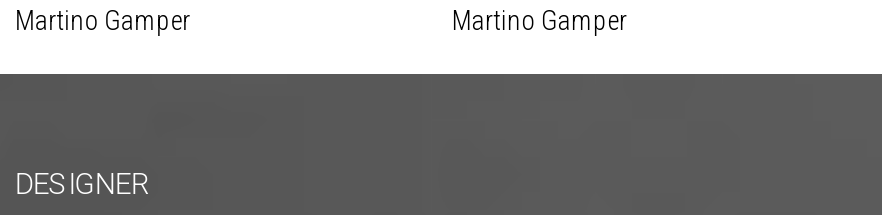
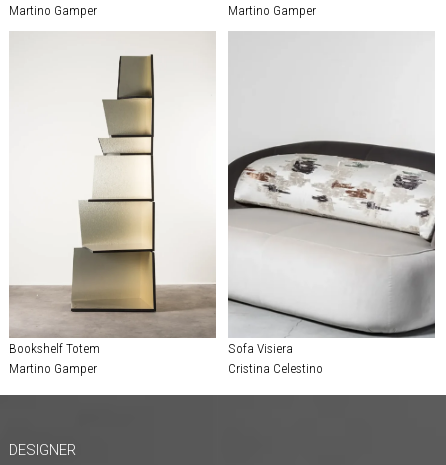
+ [image]
+ Bookshelf Totem
+ Martino Gamper

+ [image]
+ Sofa Visiera
+ Cristina Celestino
